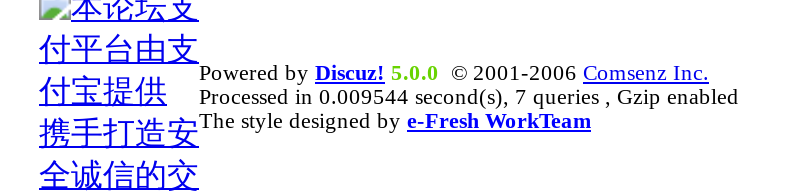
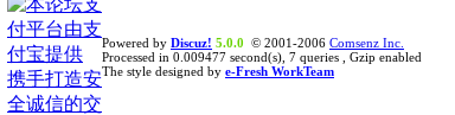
- Processed in 0.009544 second(s), 7 queries , Gzip enabled
+ Processed in 0.009477 second(s), 7 queries , Gzip enabled
